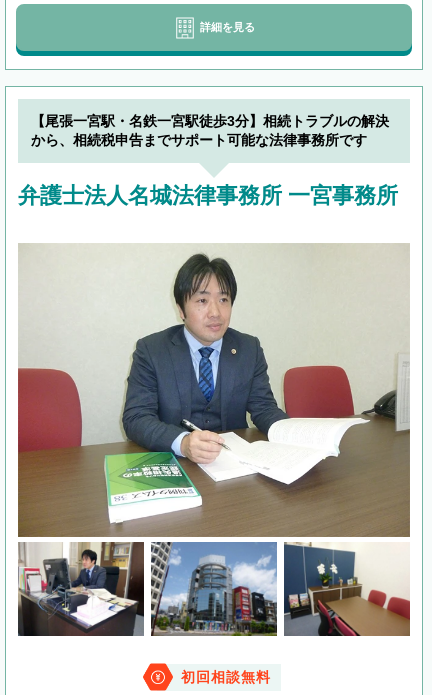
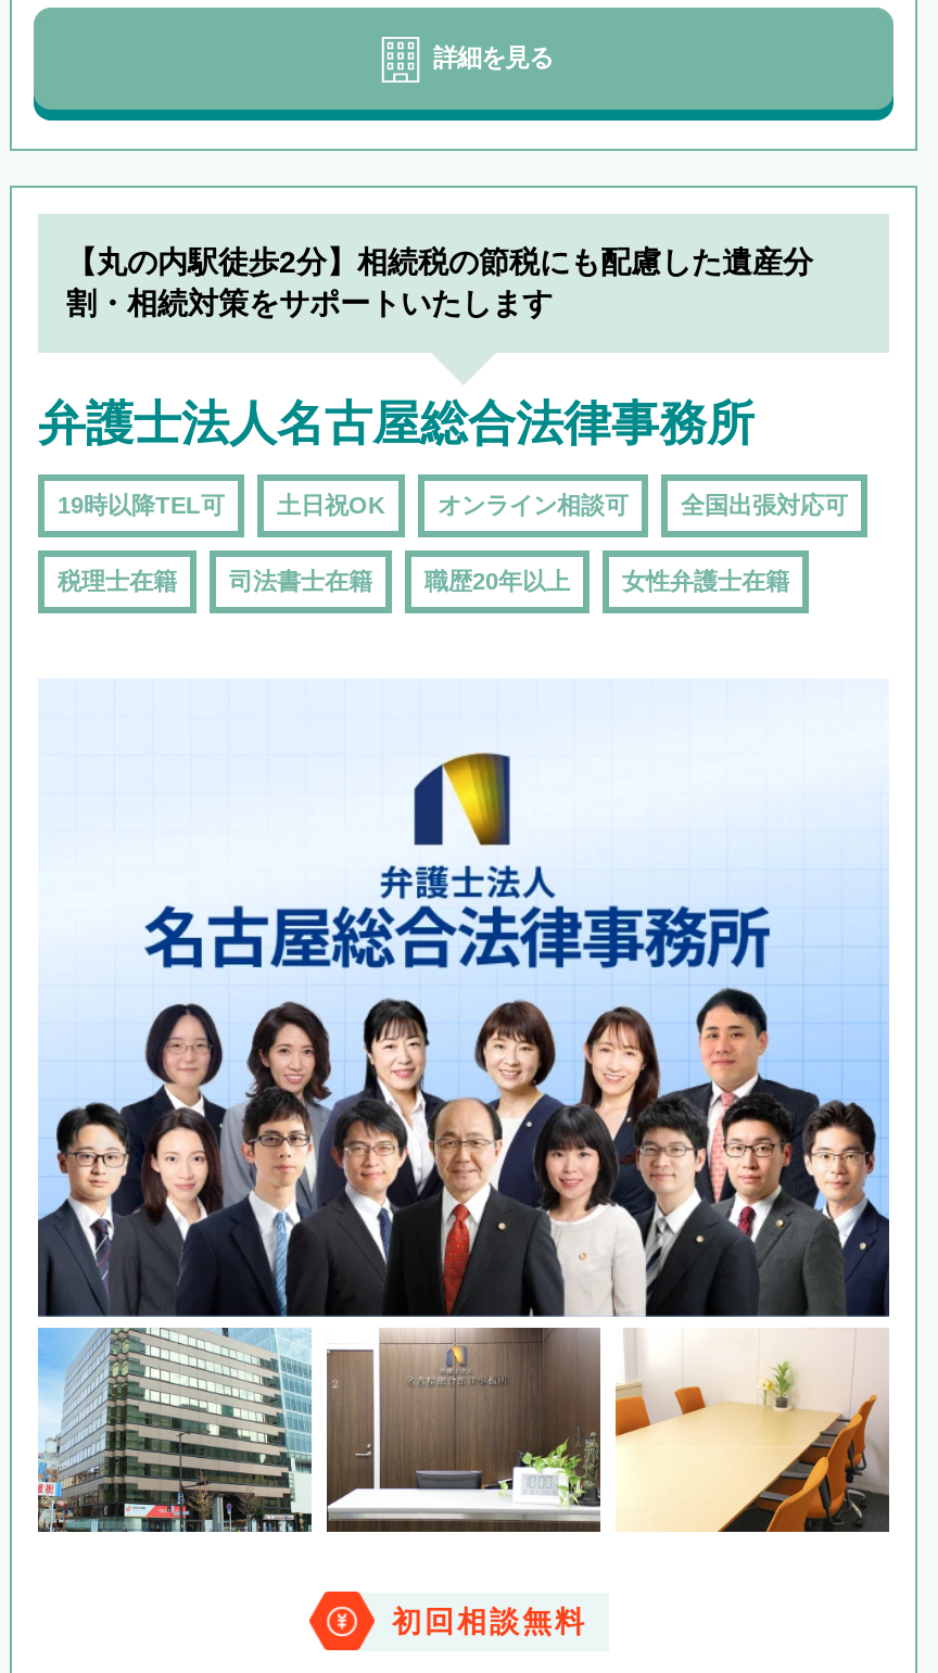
- 【尾張一宮駅・名鉄一宮駅徒歩3分】相続トラブルの解決
- から、相続税申告までサポート可能な法律事務所です
- 弁護士法人名城法律事務所 一宮事務所
+ 【丸の内駅徒歩2分】相続税の節税にも配慮した遺産分
+ 割・相続対策をサポートいたします
+ 弁護士法人名古屋総合法律事務所
+ 19時以降TEL可
+ 土日祝OK
+ オンライン相談可
+ 全国出張対応可
+ 税理士在籍
+ 司法書士在籍
+ 職歴20年以上
+ 女性弁護士在籍

- [image]
+ [image]
